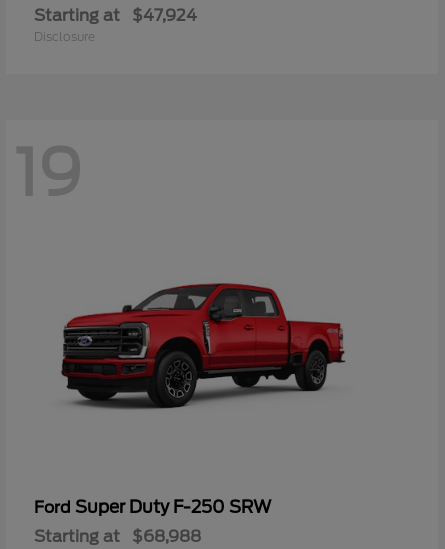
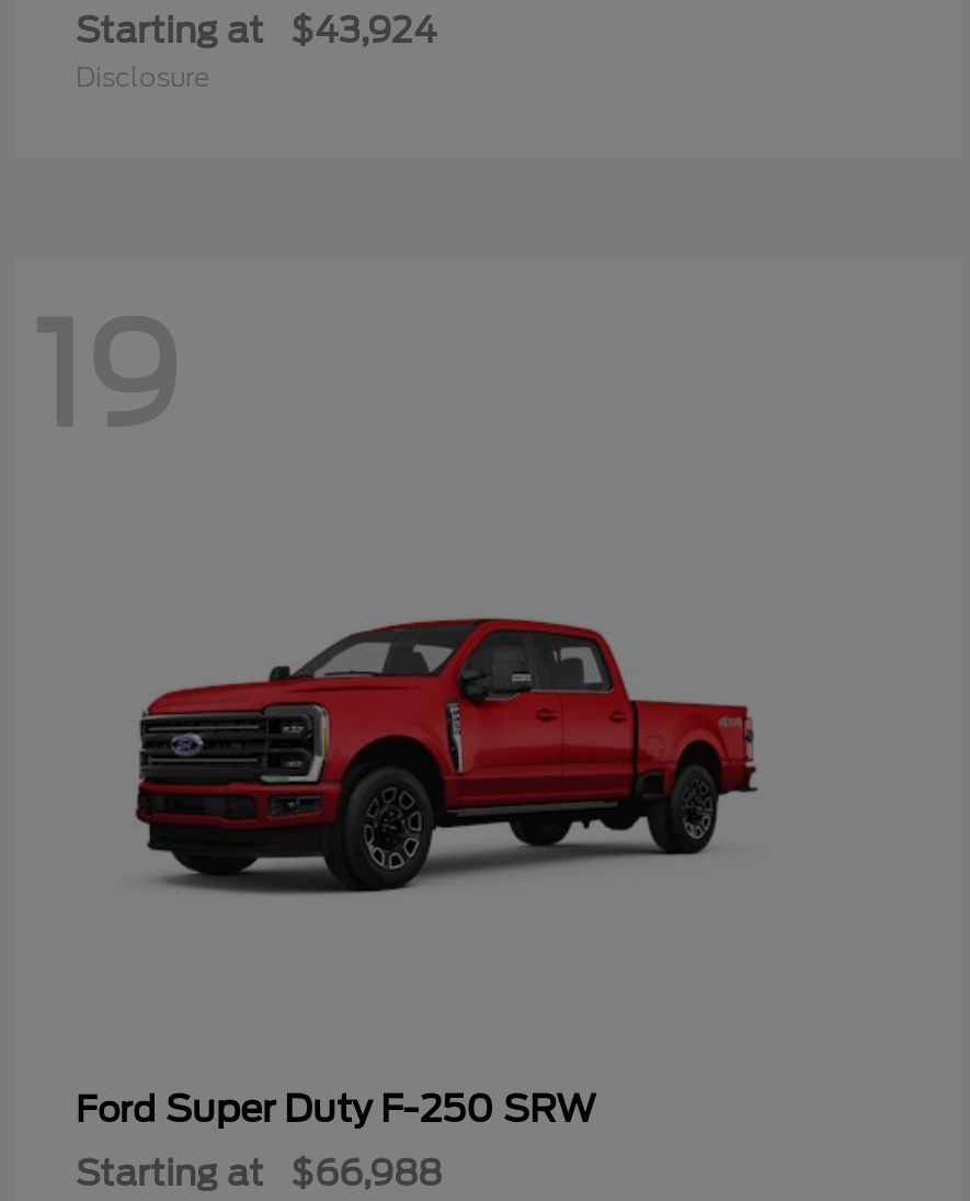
- Starting at $47,924
+ Starting at $43,924

- Starting at $68,988
+ Starting at $66,988
